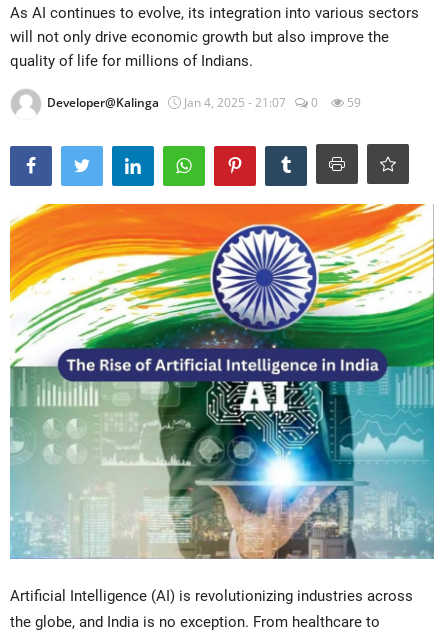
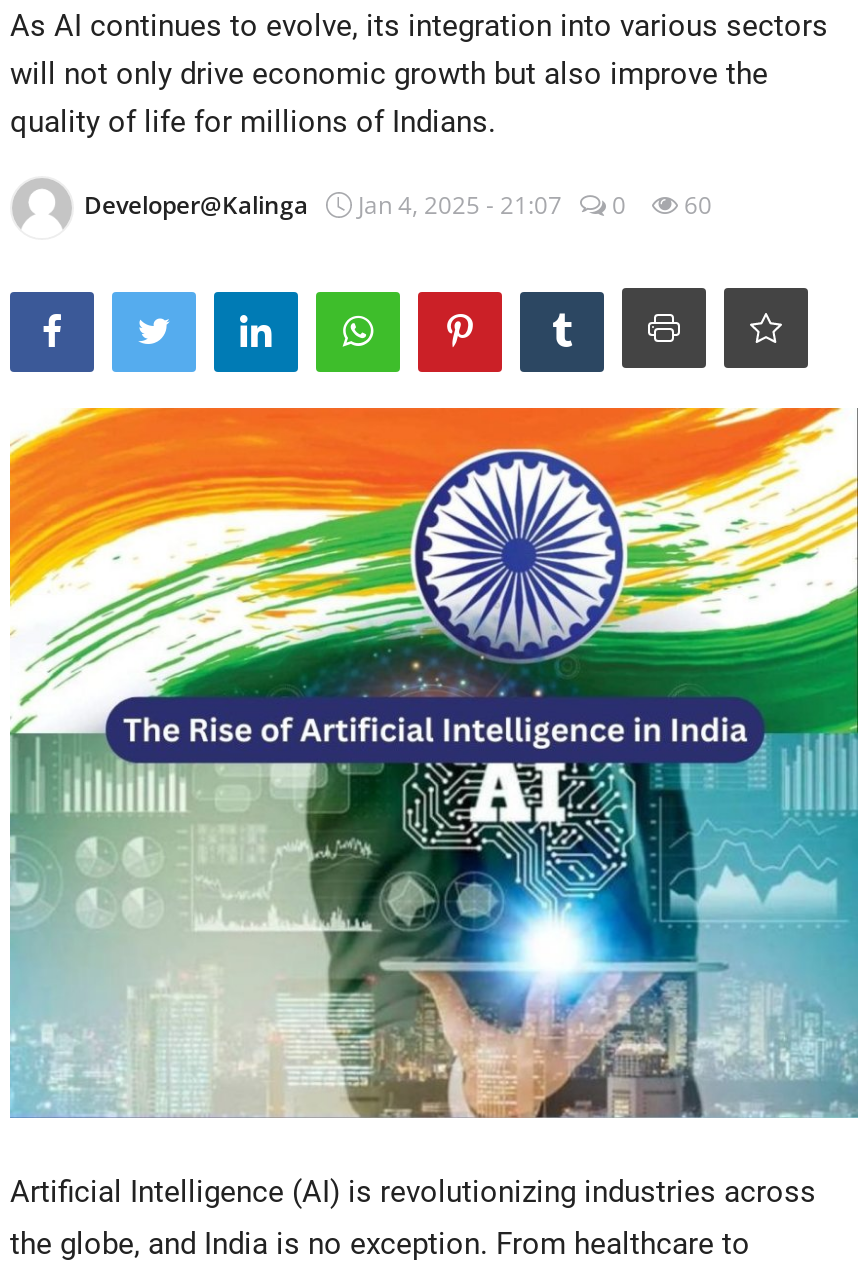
- 59
+ 60
